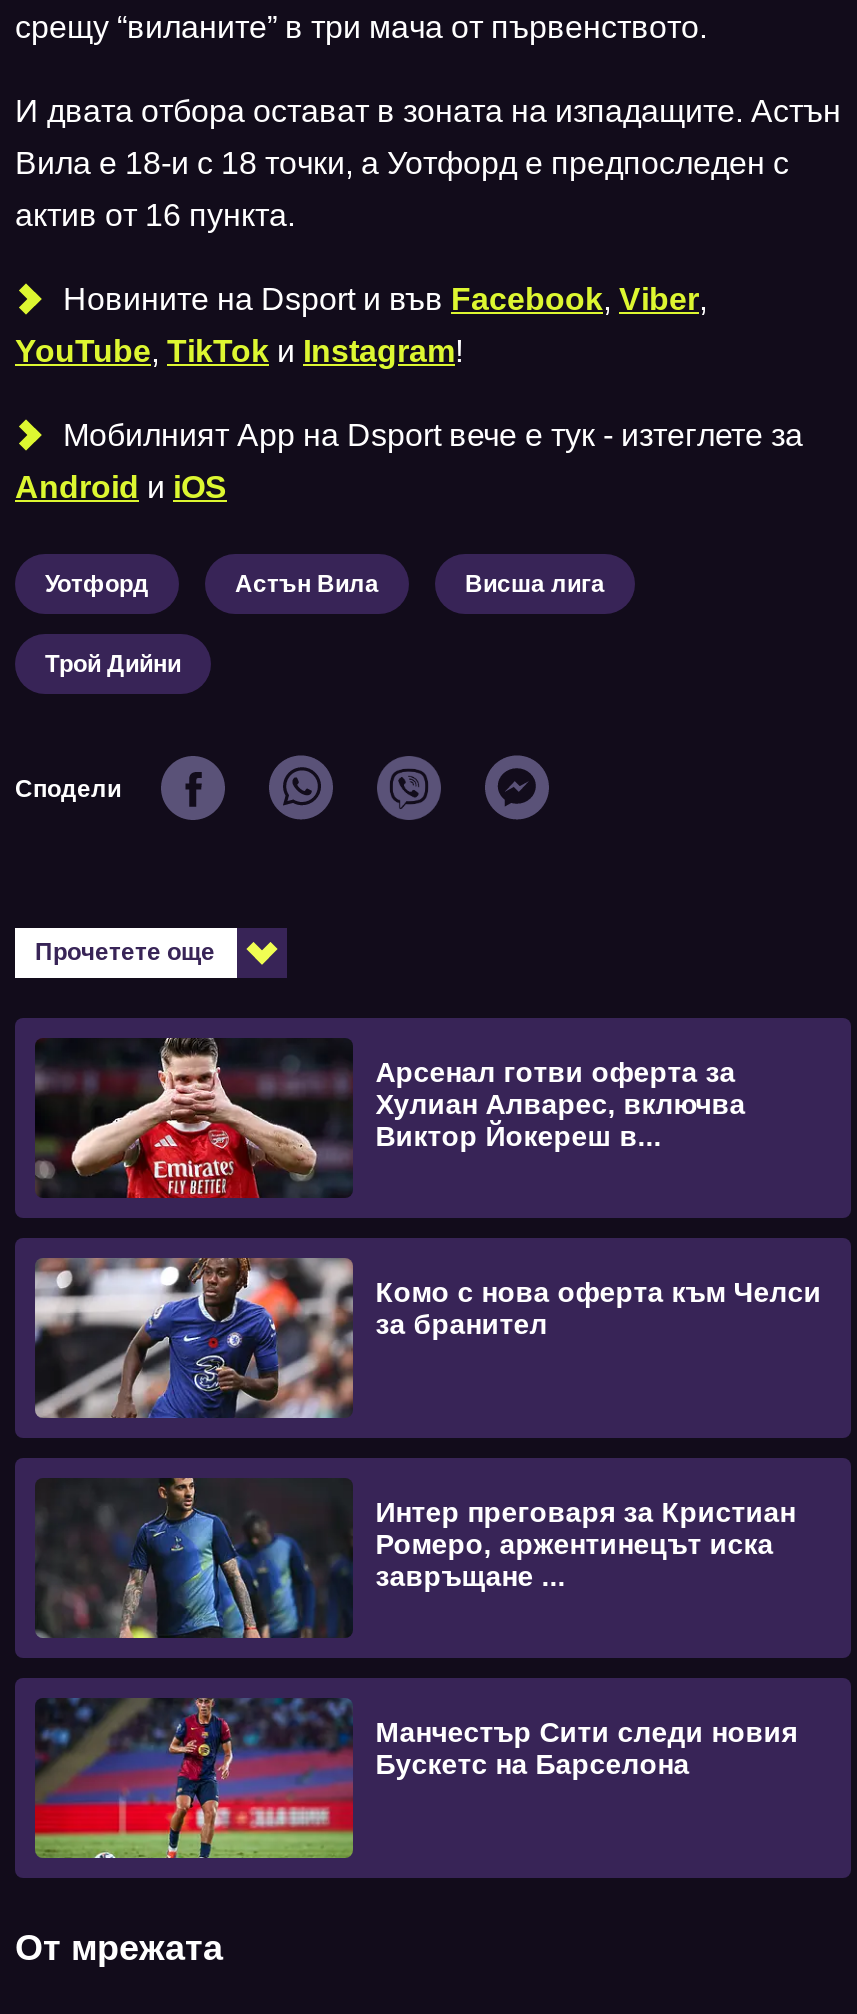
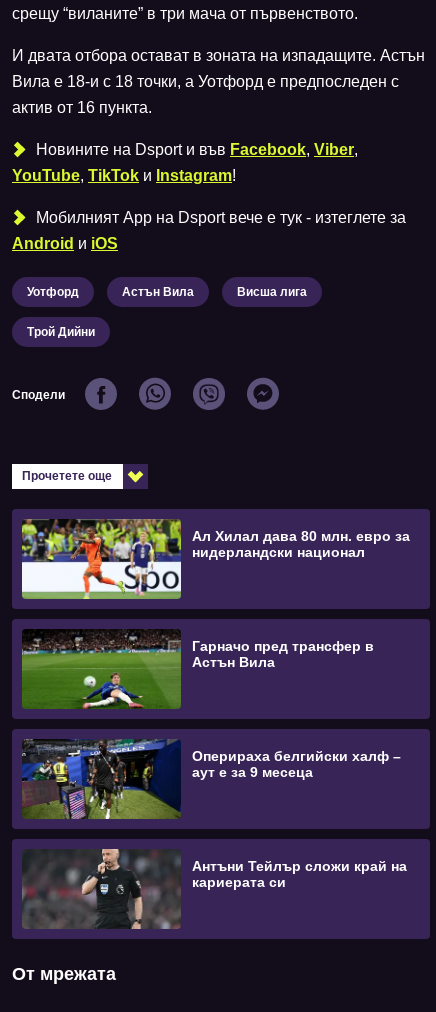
- [image]
- Арсенал готви оферта за
- Хулиан Алварес, включва
- Виктор Йокереш в...
+ [image]
+ Ал Хилал дава 80 млн. евро за
+ нидерландски национал

- [image]
- Комо с нова оферта към Челси
- за бранител
+ [image]
+ Гарначо пред трансфер в
+ Астън Вила

- [image]
- Интер преговаря за Кристиан
- Ромеро, аржентинецът иска
- завръщане ...
+ [image]
+ Оперираха белгийски халф –
+ аут е за 9 месеца

- [image]
- Манчестър Сити следи новия
- Бускетс на Барселона
+ [image]
+ Антъни Тейлър сложи край на
+ кариерата си
